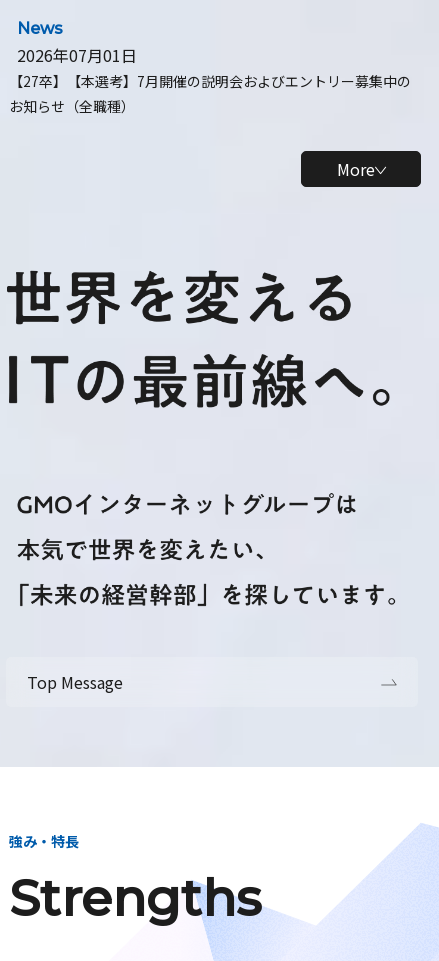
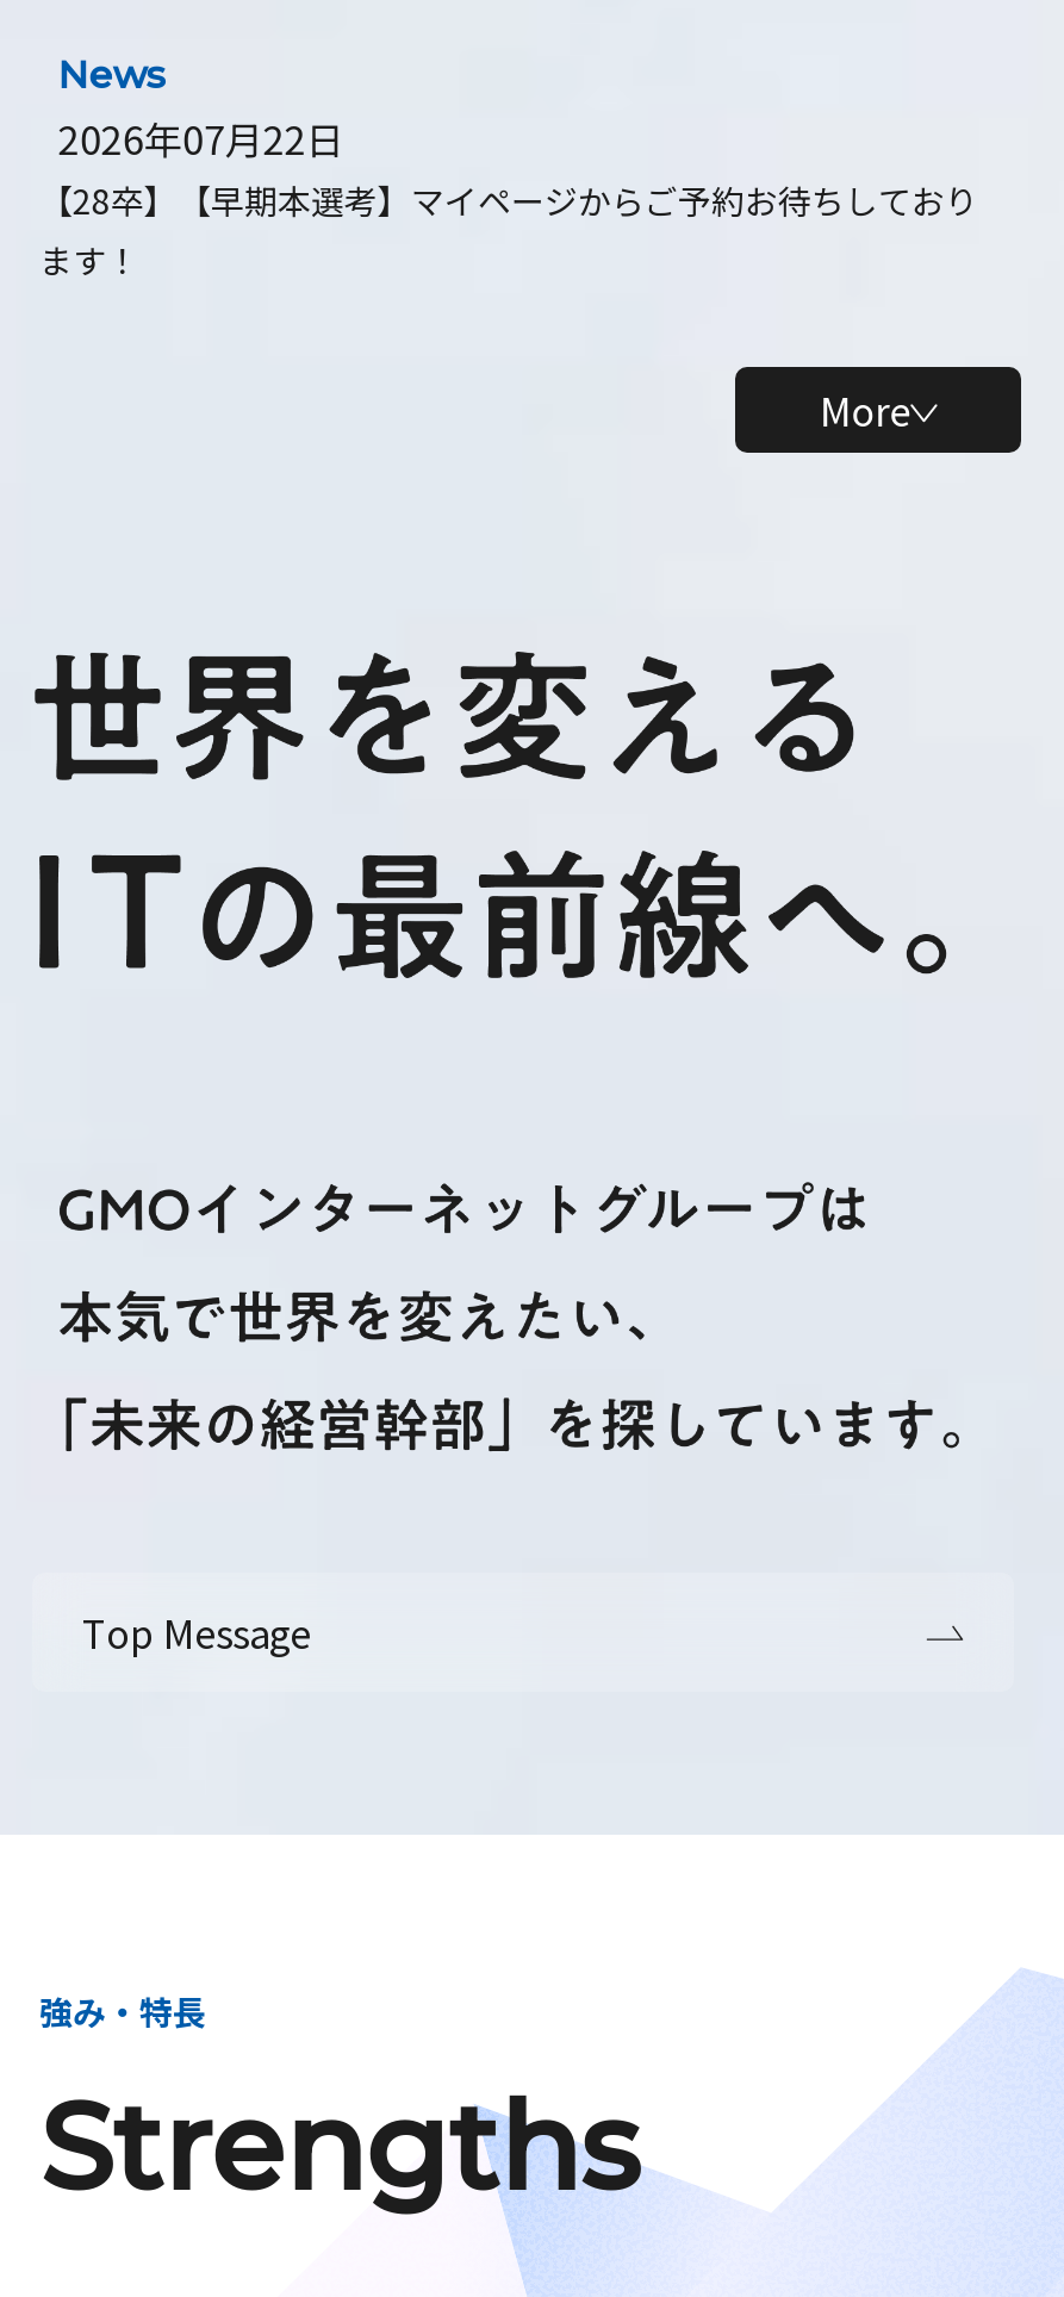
- 2026年07月01日
- 【27卒】【本選考】7月開催の説明会およびエントリー募集中の
- お知らせ（全職種）
+ 2026年07月22日
+ 【28卒】【早期本選考】マイページからご予約お待ちしており
+ ます！
